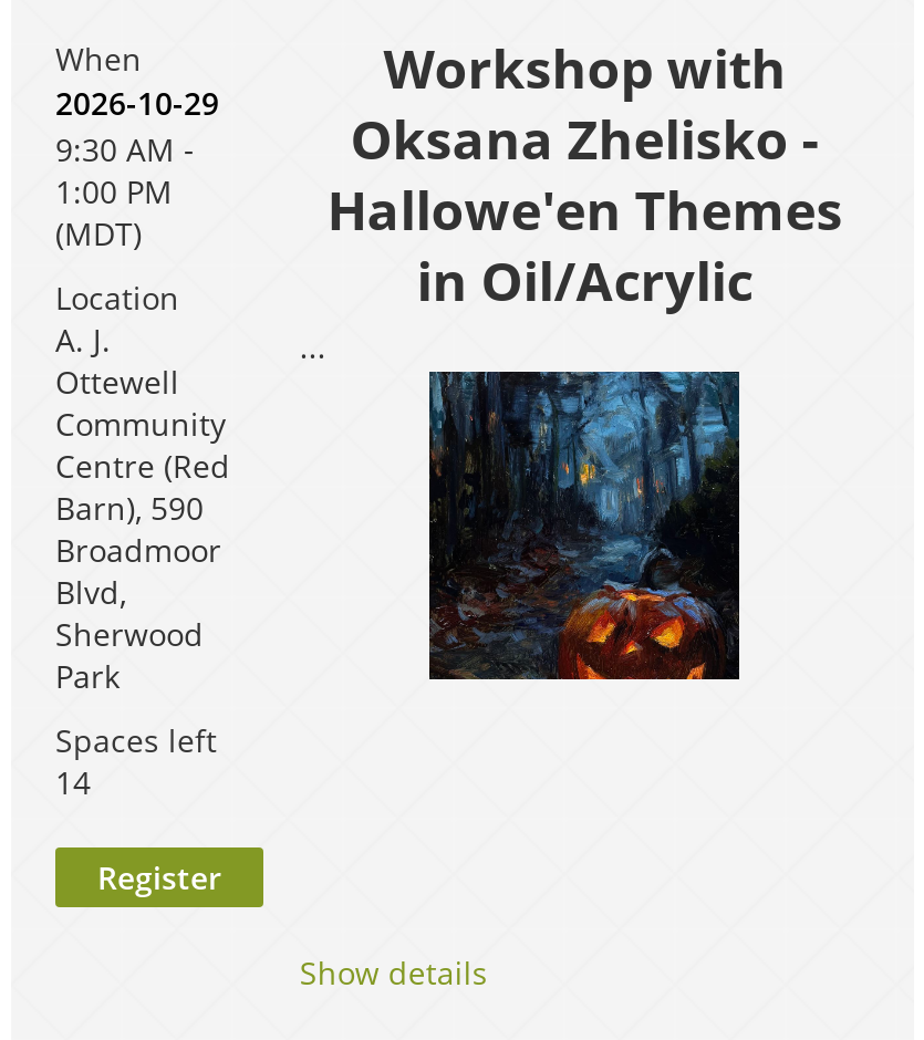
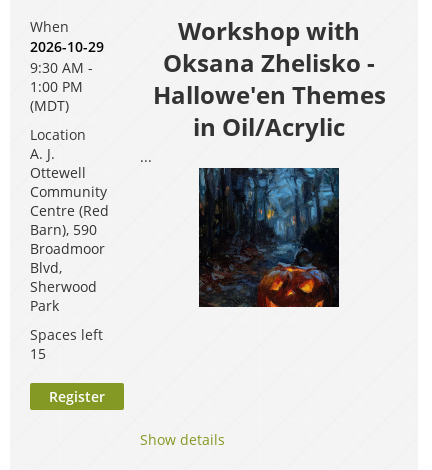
- 14
+ 15
